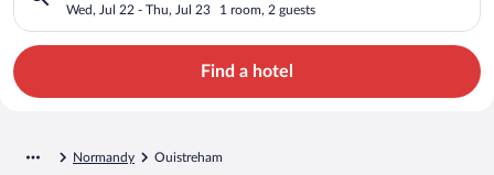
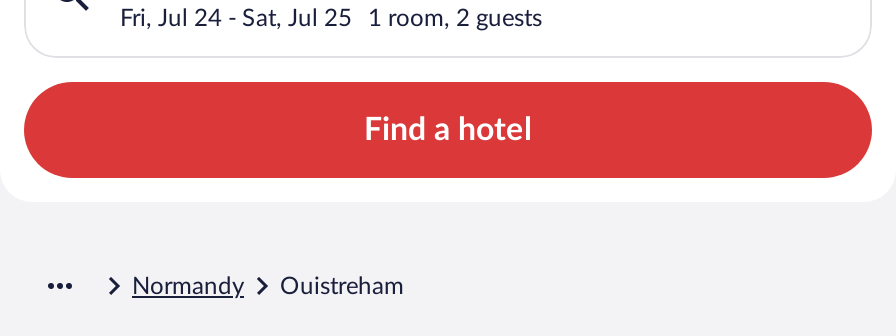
- Wed, Jul 22 - Thu, Jul 23
+ Fri, Jul 24 - Sat, Jul 25
